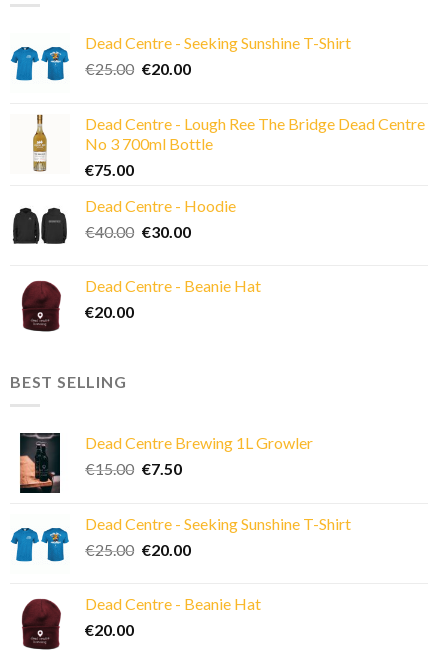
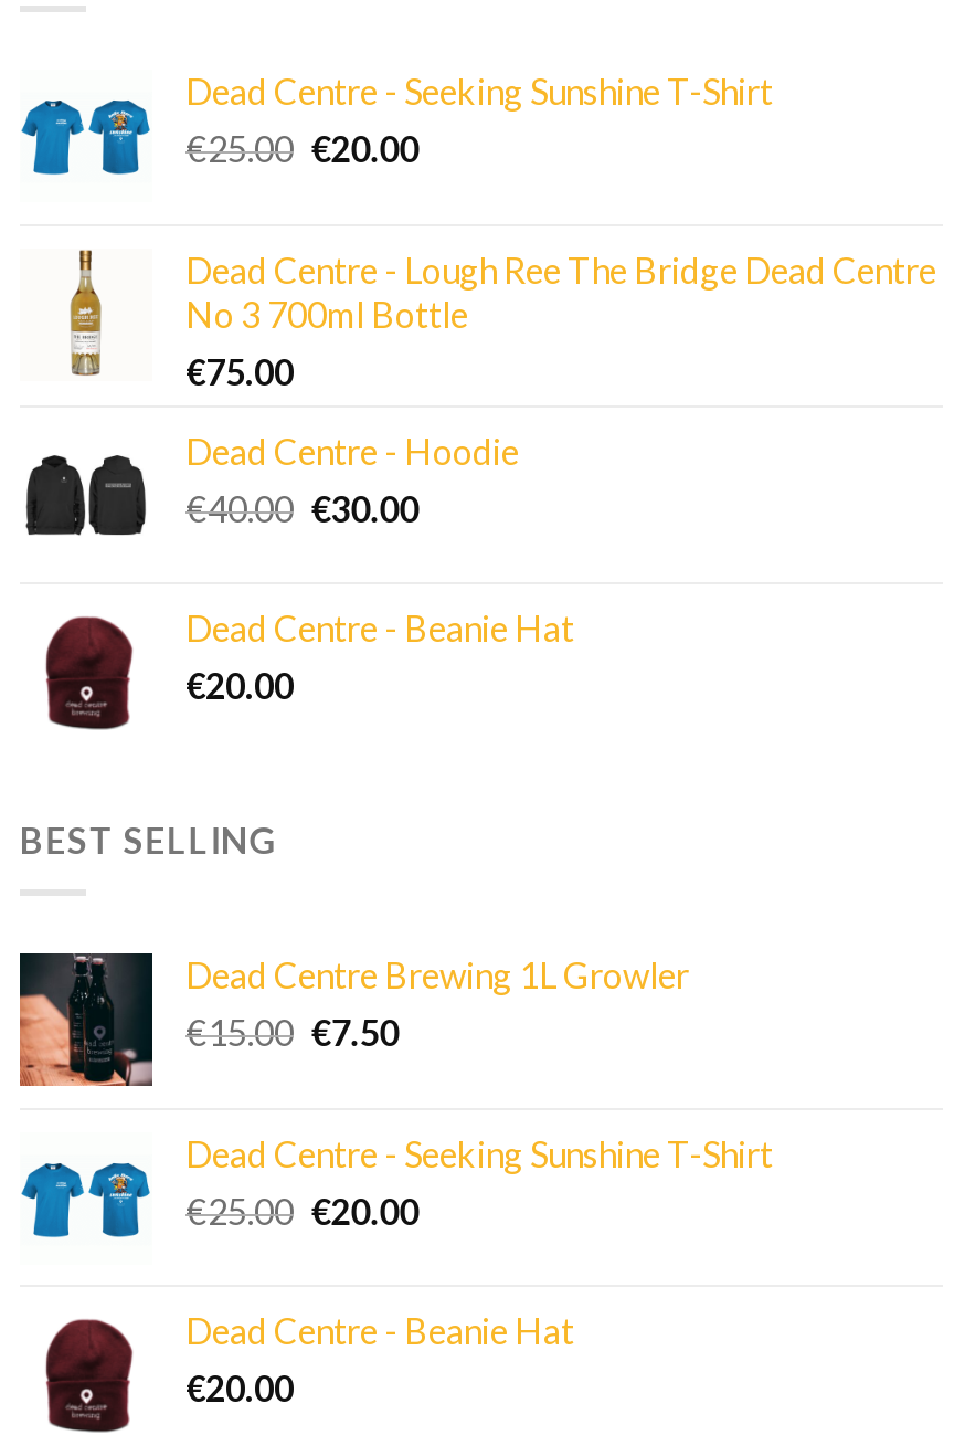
- [image]
+ [image]
